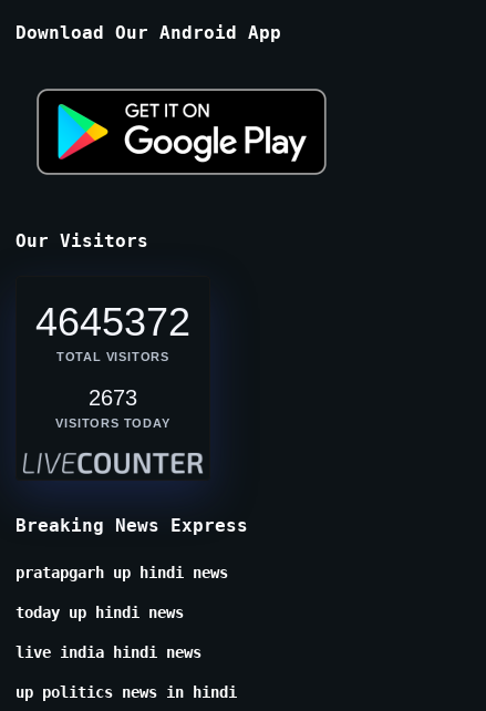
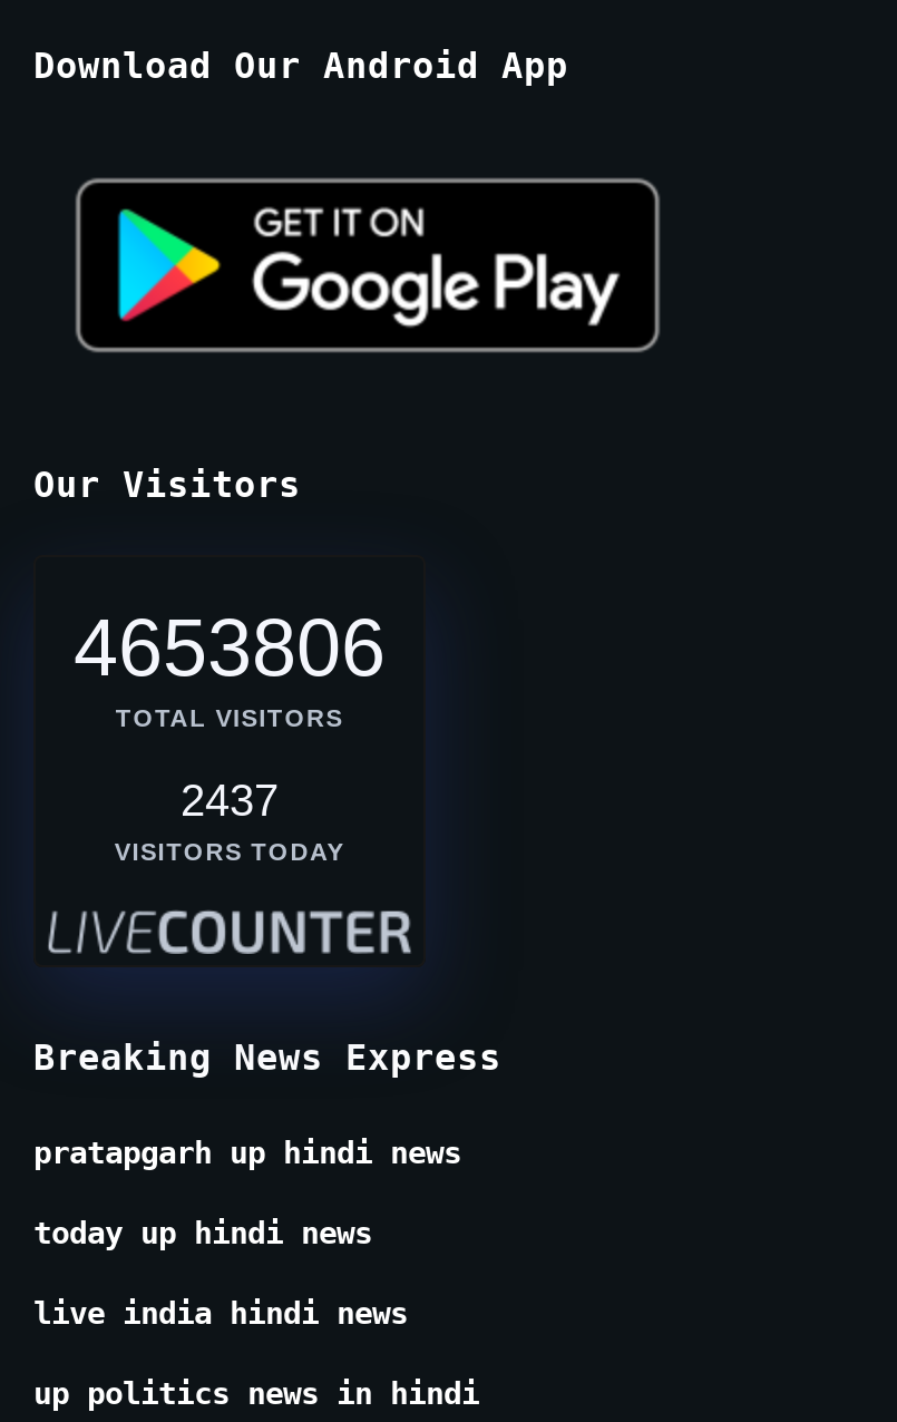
- 4645372
+ 4653806

- 2673
+ 2437
